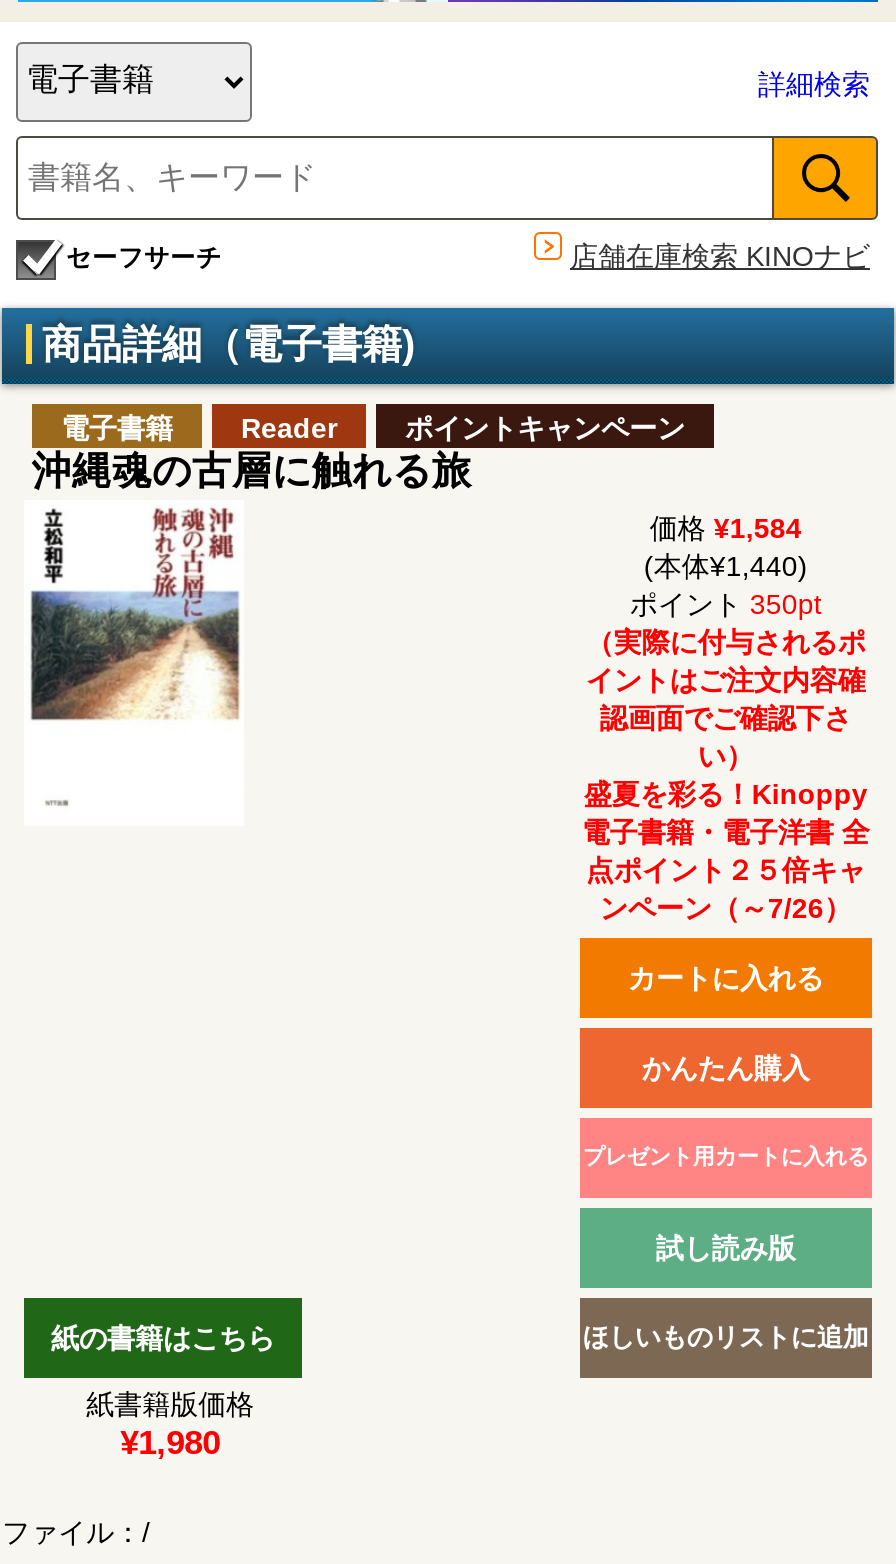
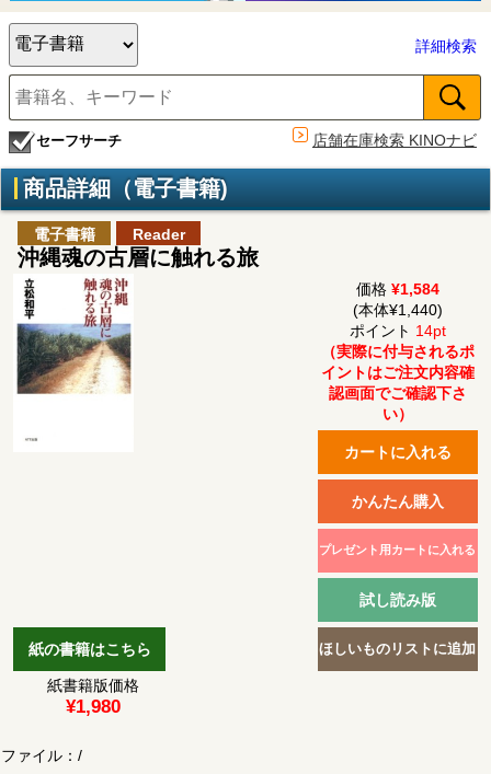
- ポイントキャンペーン

- ポイント350pt
+ ポイント14pt

- 盛夏を彩る！Kinoppy
- 電子書籍・電子洋書 全
- 点ポイント２５倍キャ
- ンペーン（～7/26）
